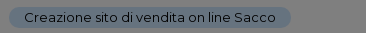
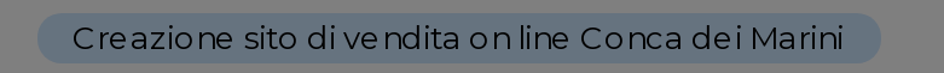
- Creazione sito di vendita on line Sacco
+ Creazione sito di vendita on line Conca dei Marini
